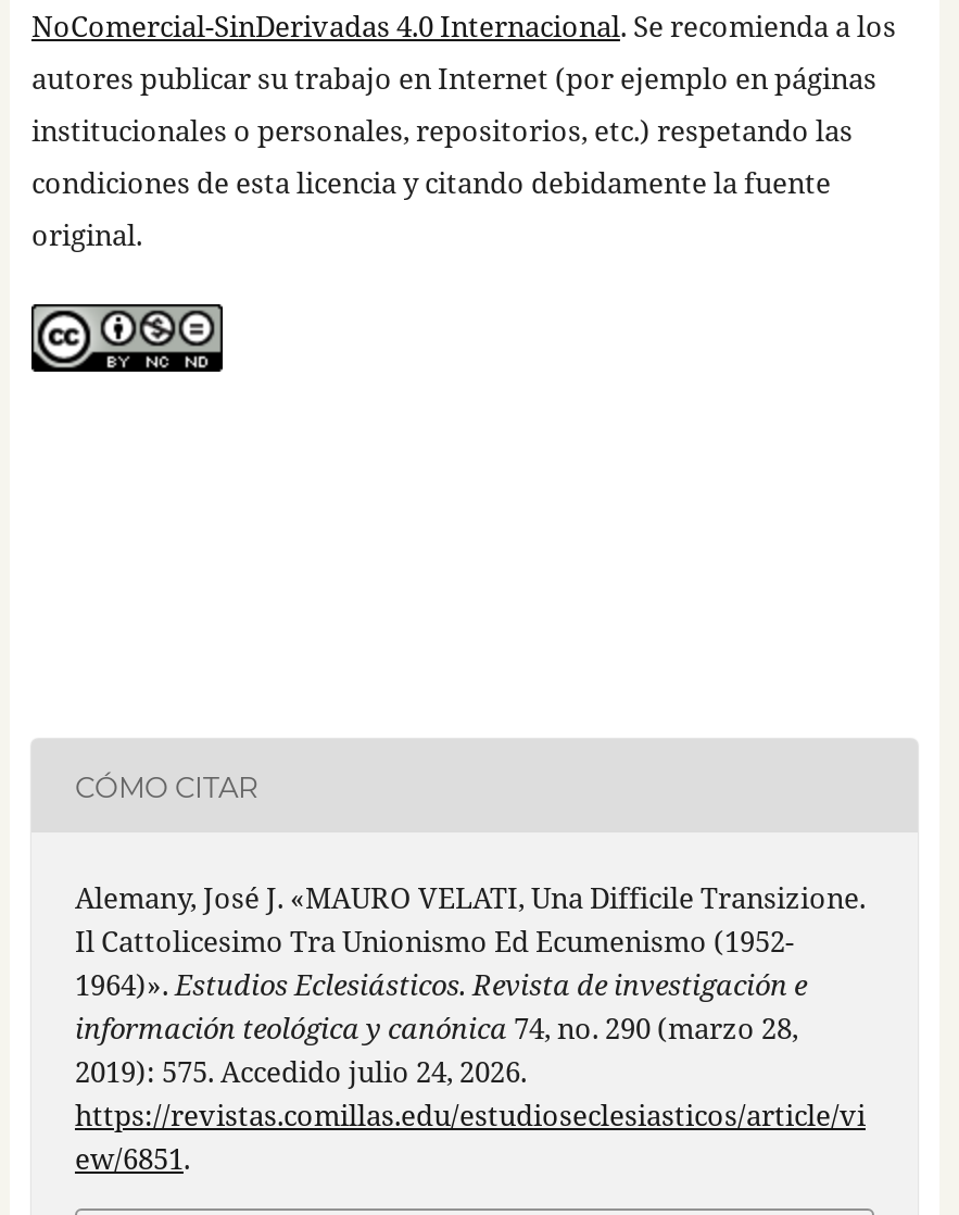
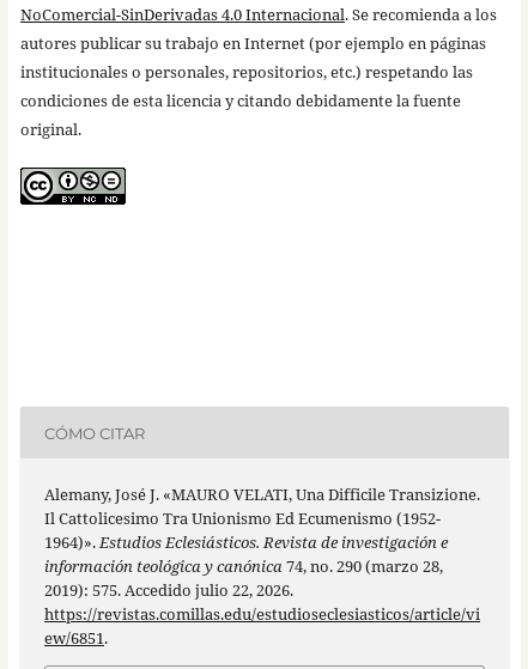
- 2019): 575. Accedido julio 24, 2026.
+ 2019): 575. Accedido julio 22, 2026.
